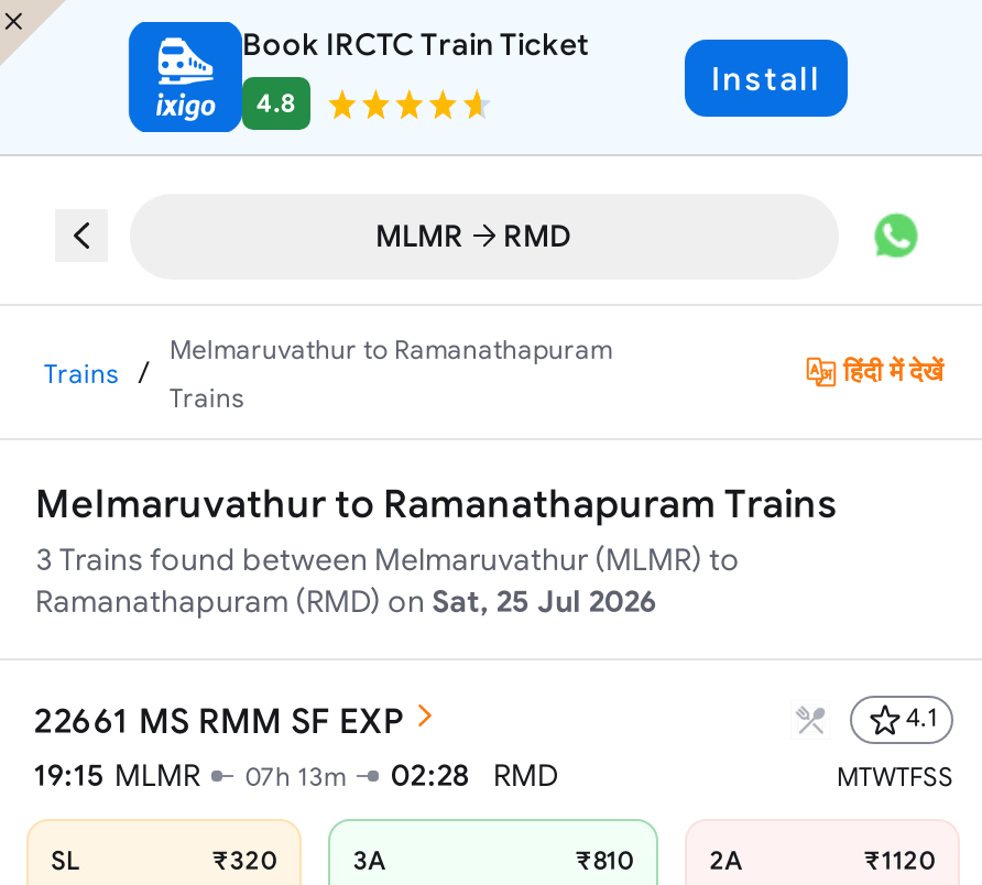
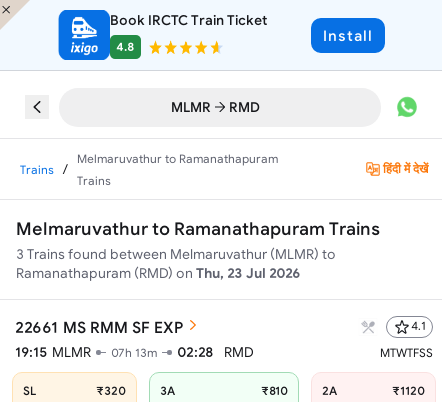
- Ramanathapuram (RMD) on Sat, 25 Jul 2026
+ Ramanathapuram (RMD) on Thu, 23 Jul 2026
